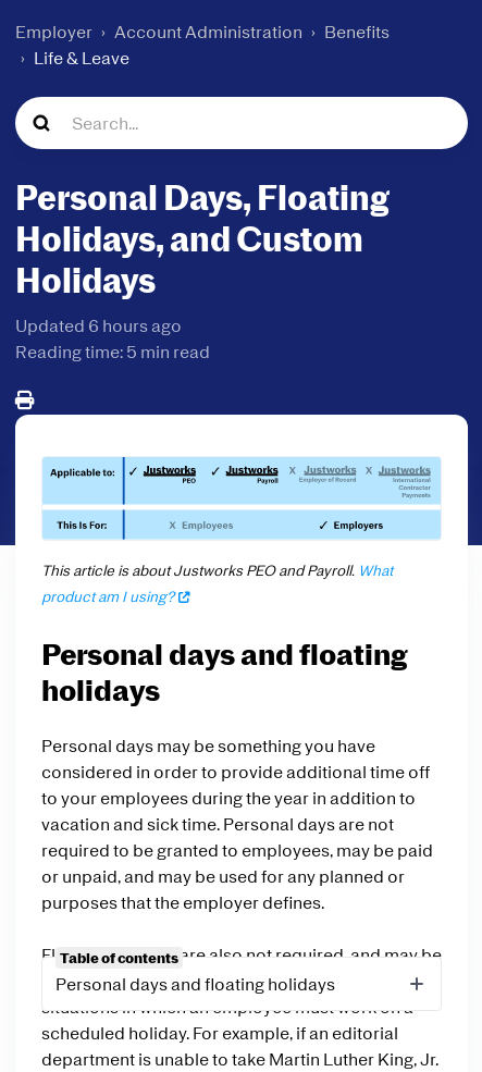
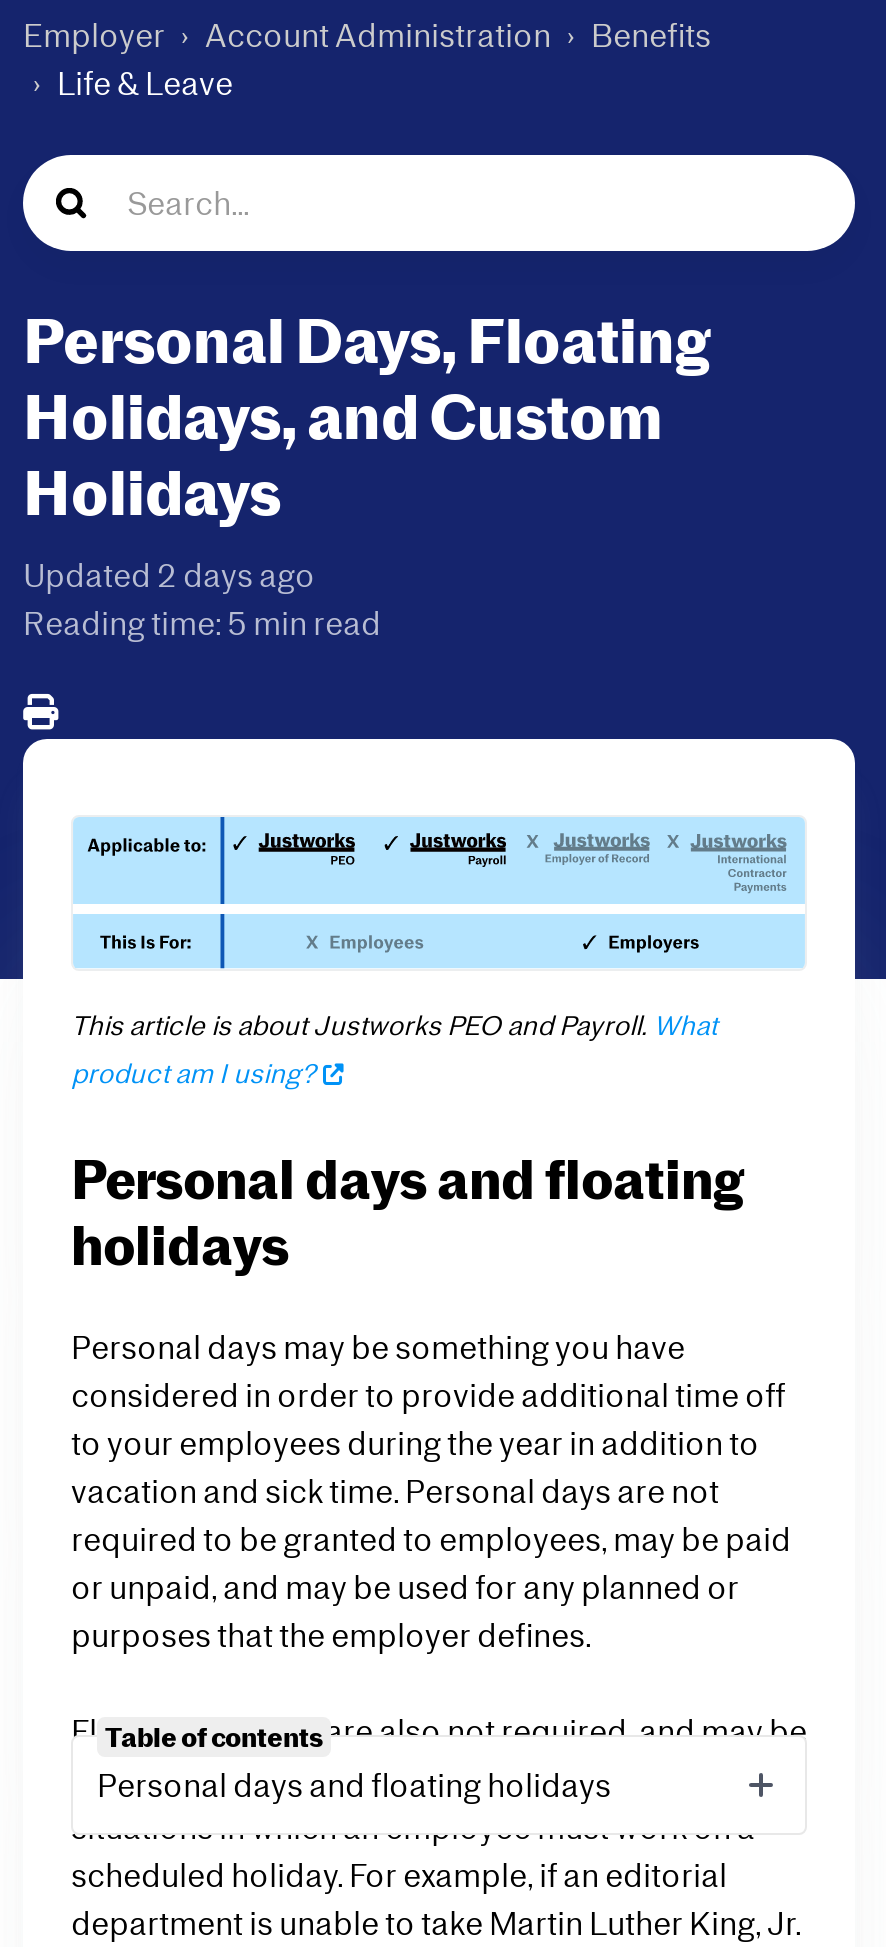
- Updated 6 hours ago
+ Updated 2 days ago
